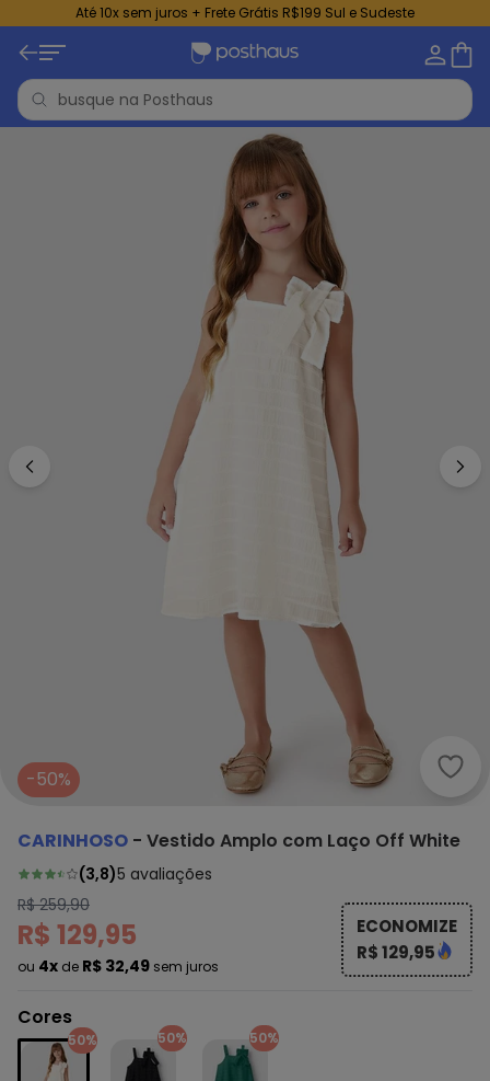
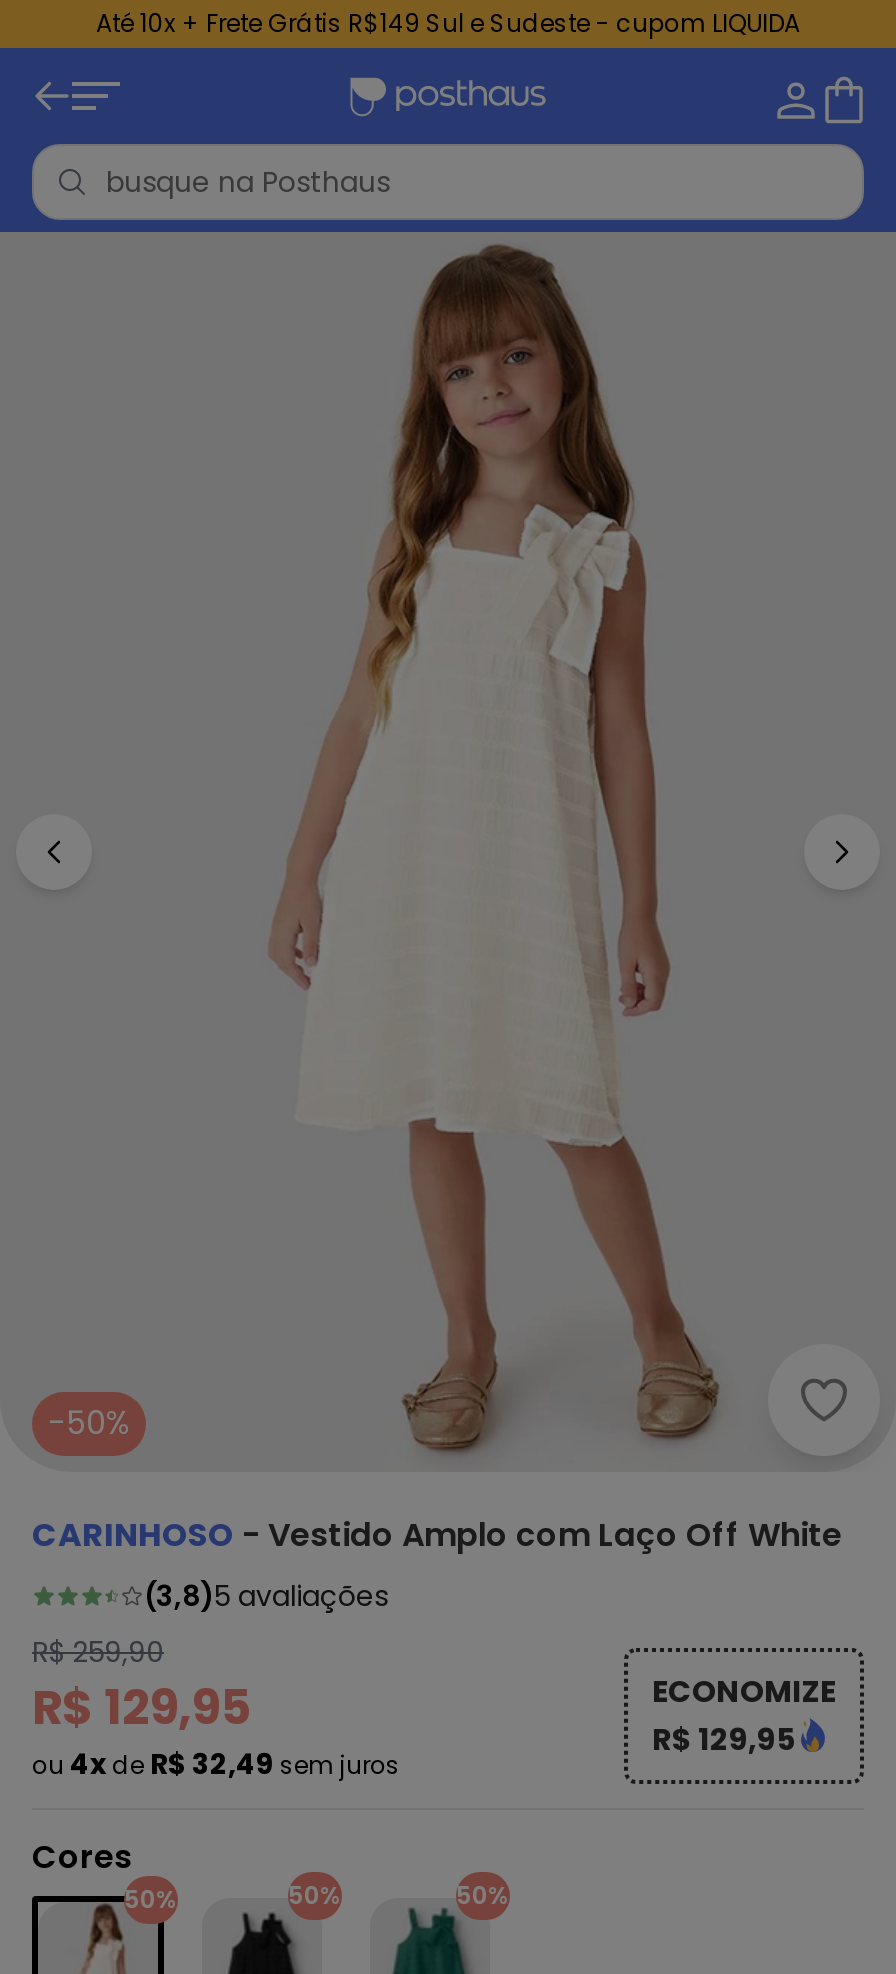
- Até 10x sem juros + Frete Grátis R$199 Sul e Sudeste
+ Até 10x + Frete Grátis R$149 Sul e Sudeste - cupom LIQUIDA
